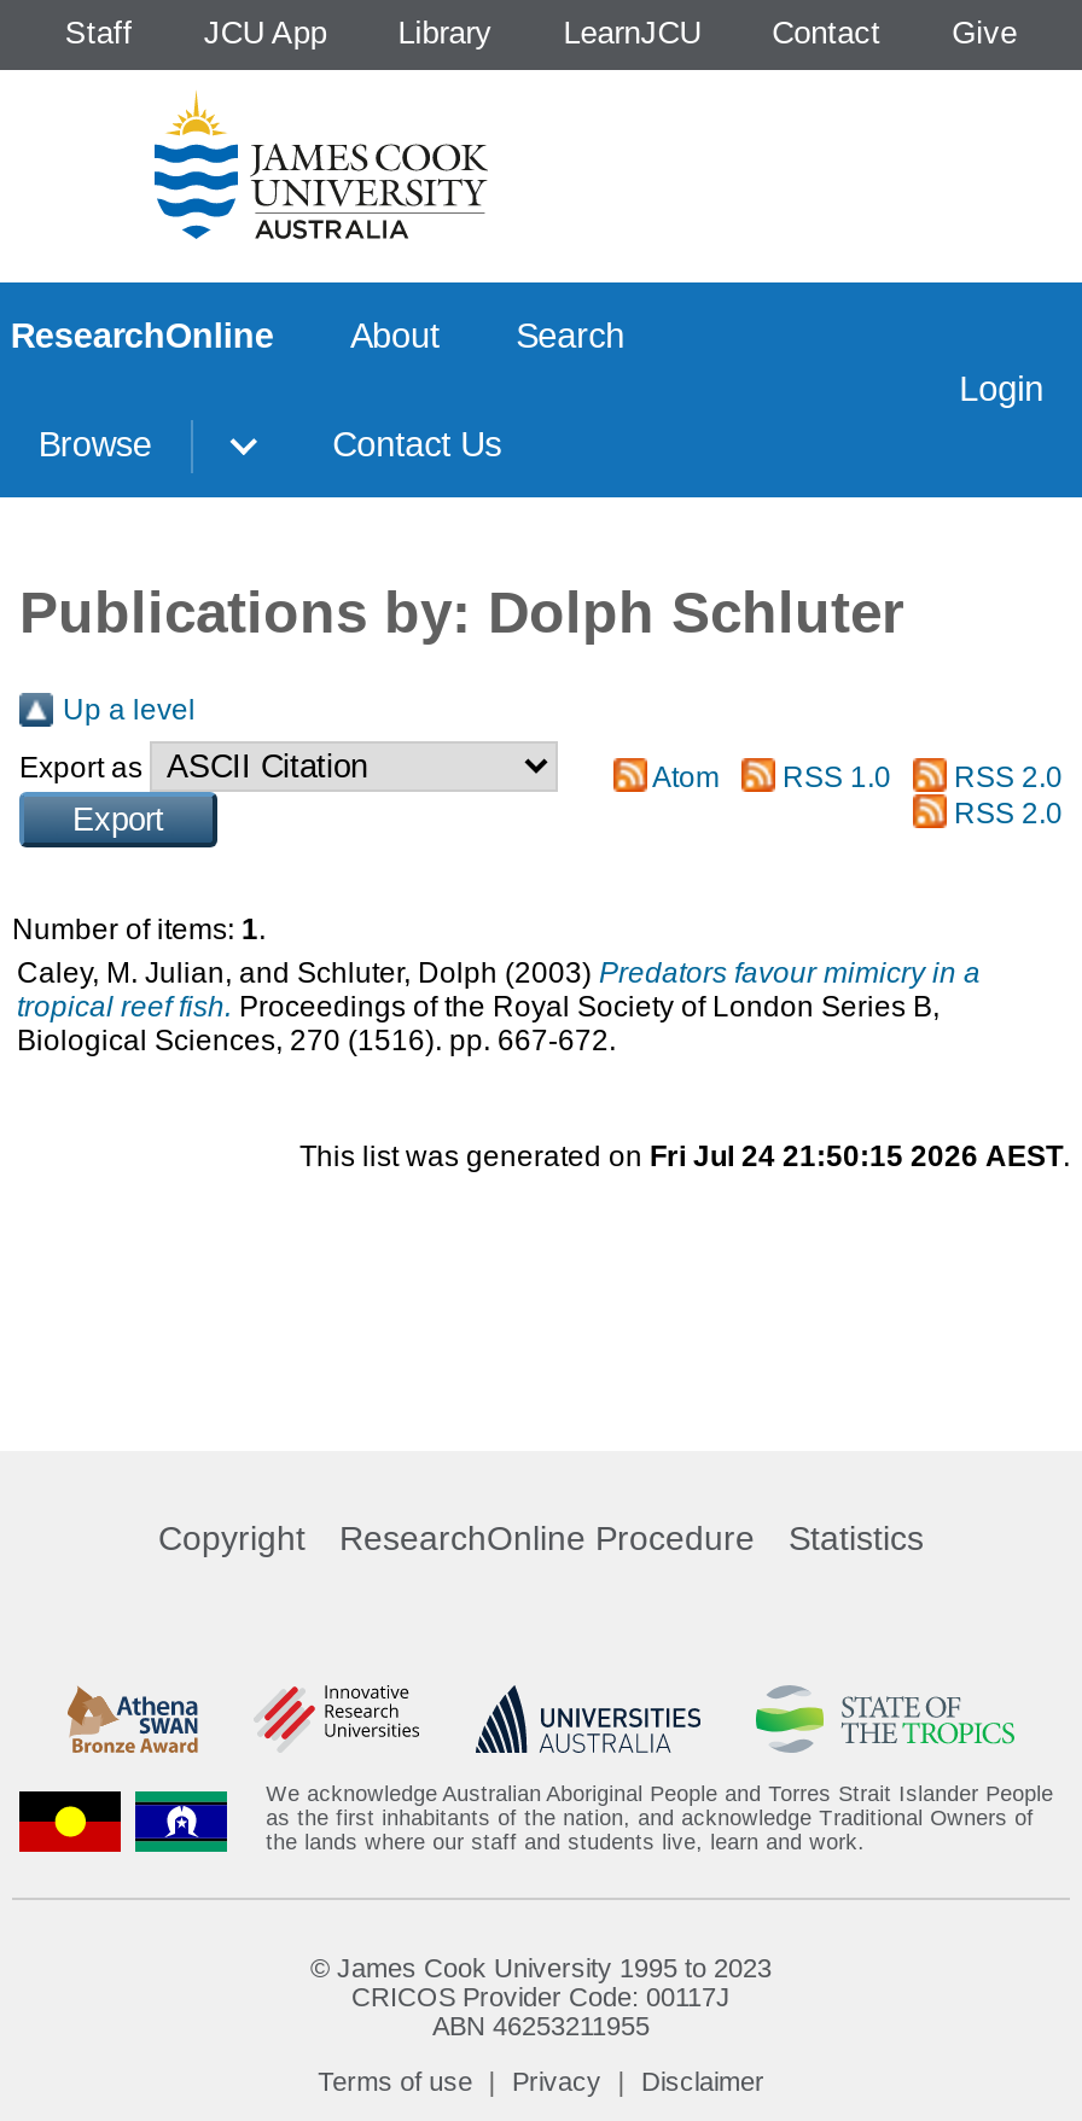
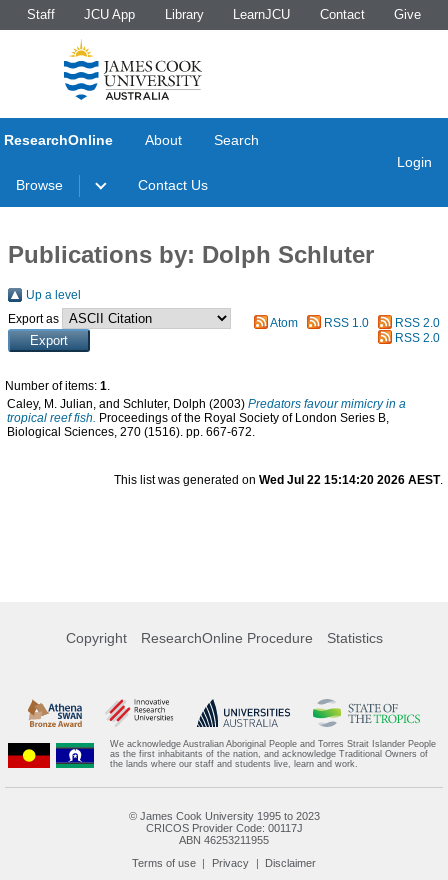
- This list was generated on Fri Jul 24 21:50:15 2026 AEST.
+ This list was generated on Wed Jul 22 15:14:20 2026 AEST.
